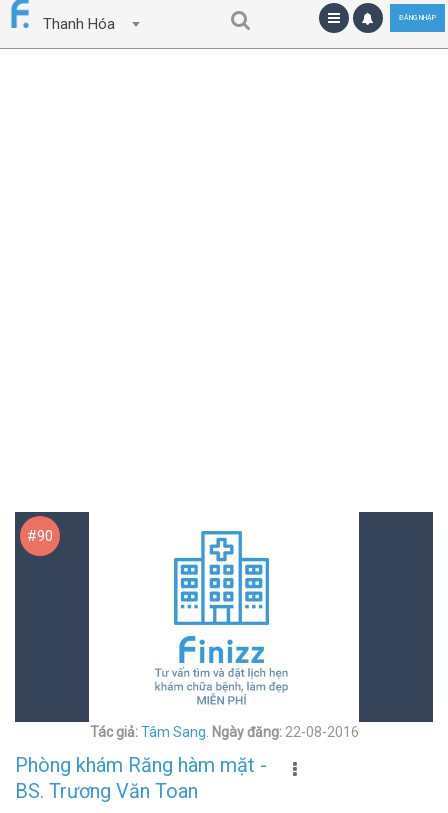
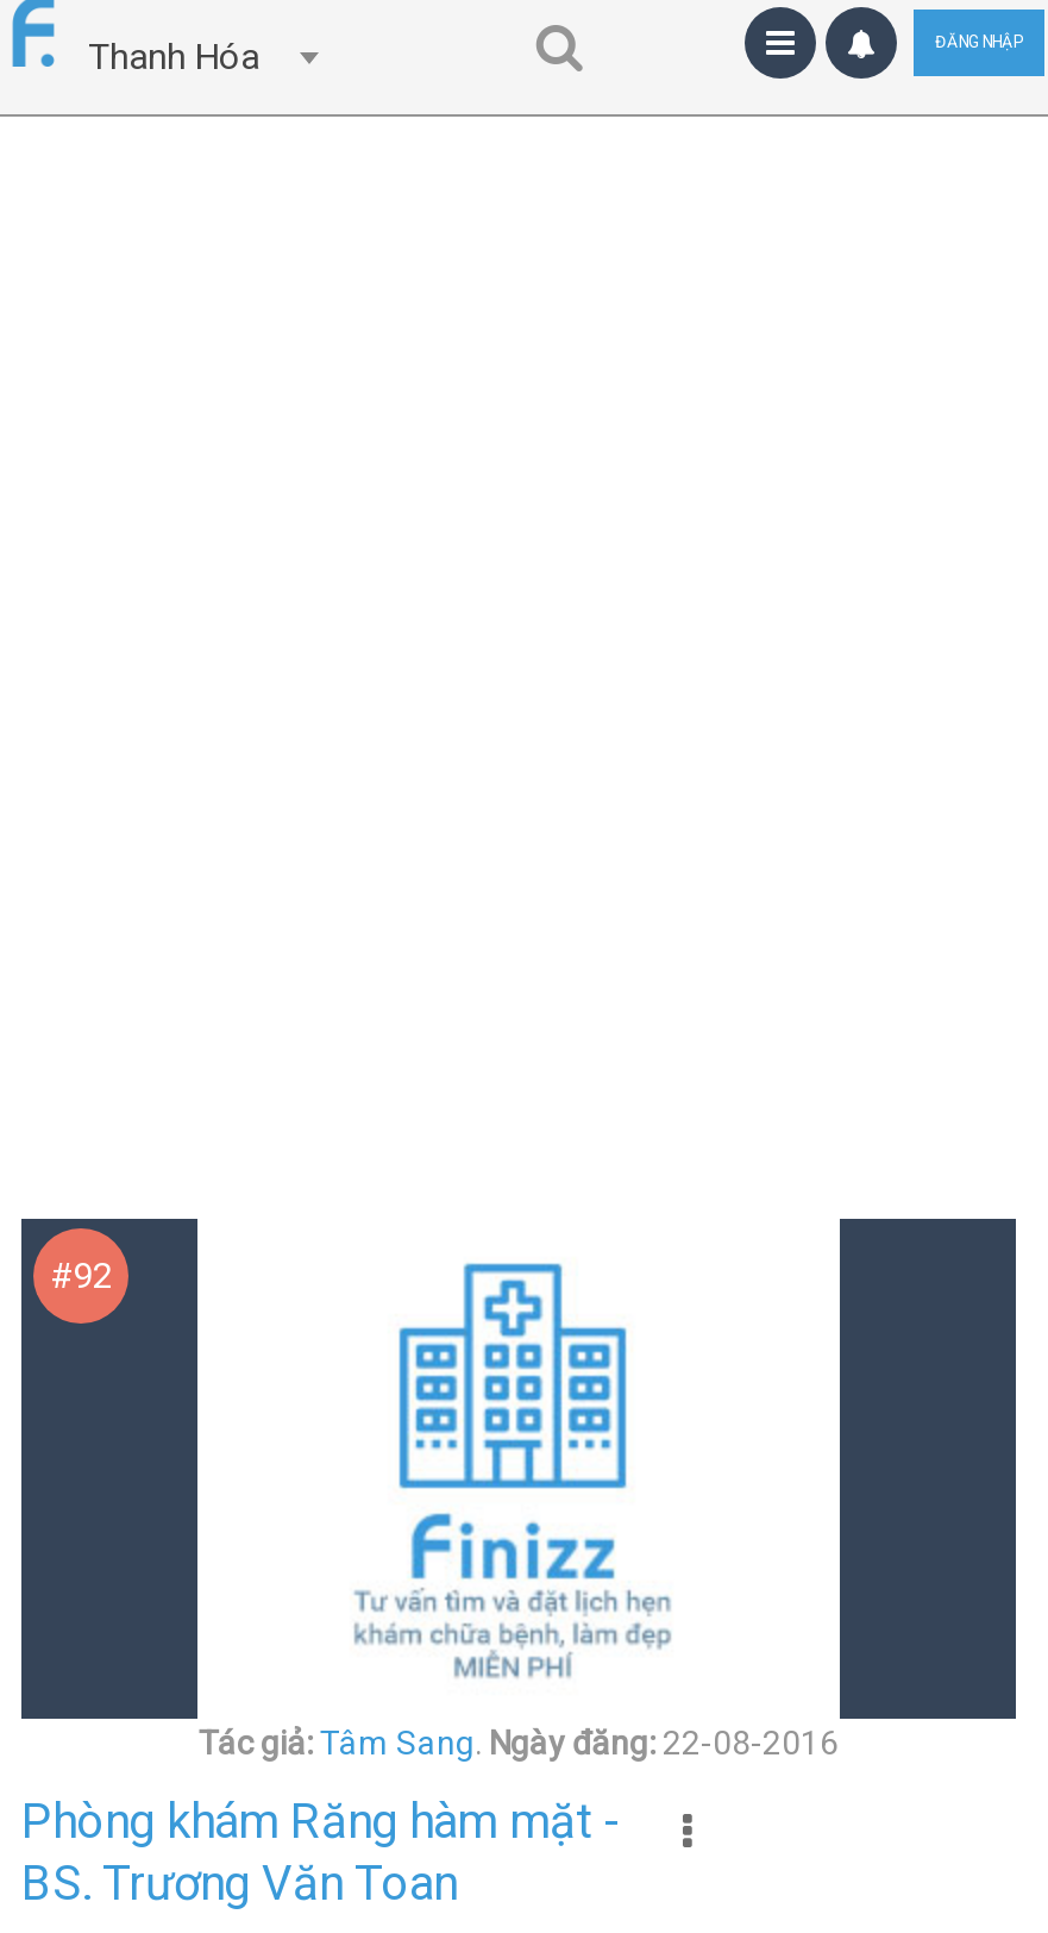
- #90
+ #92
